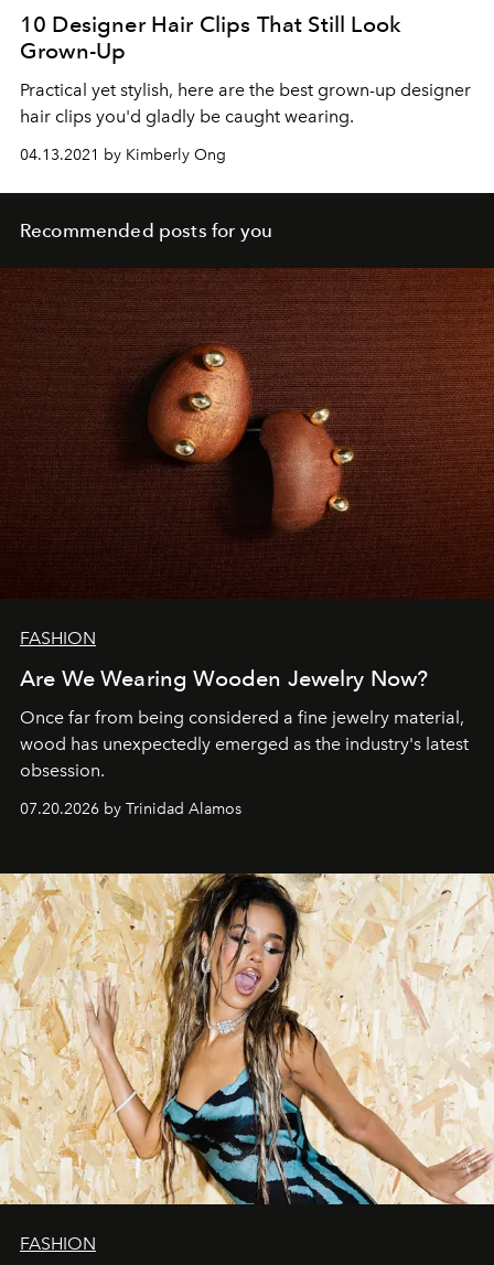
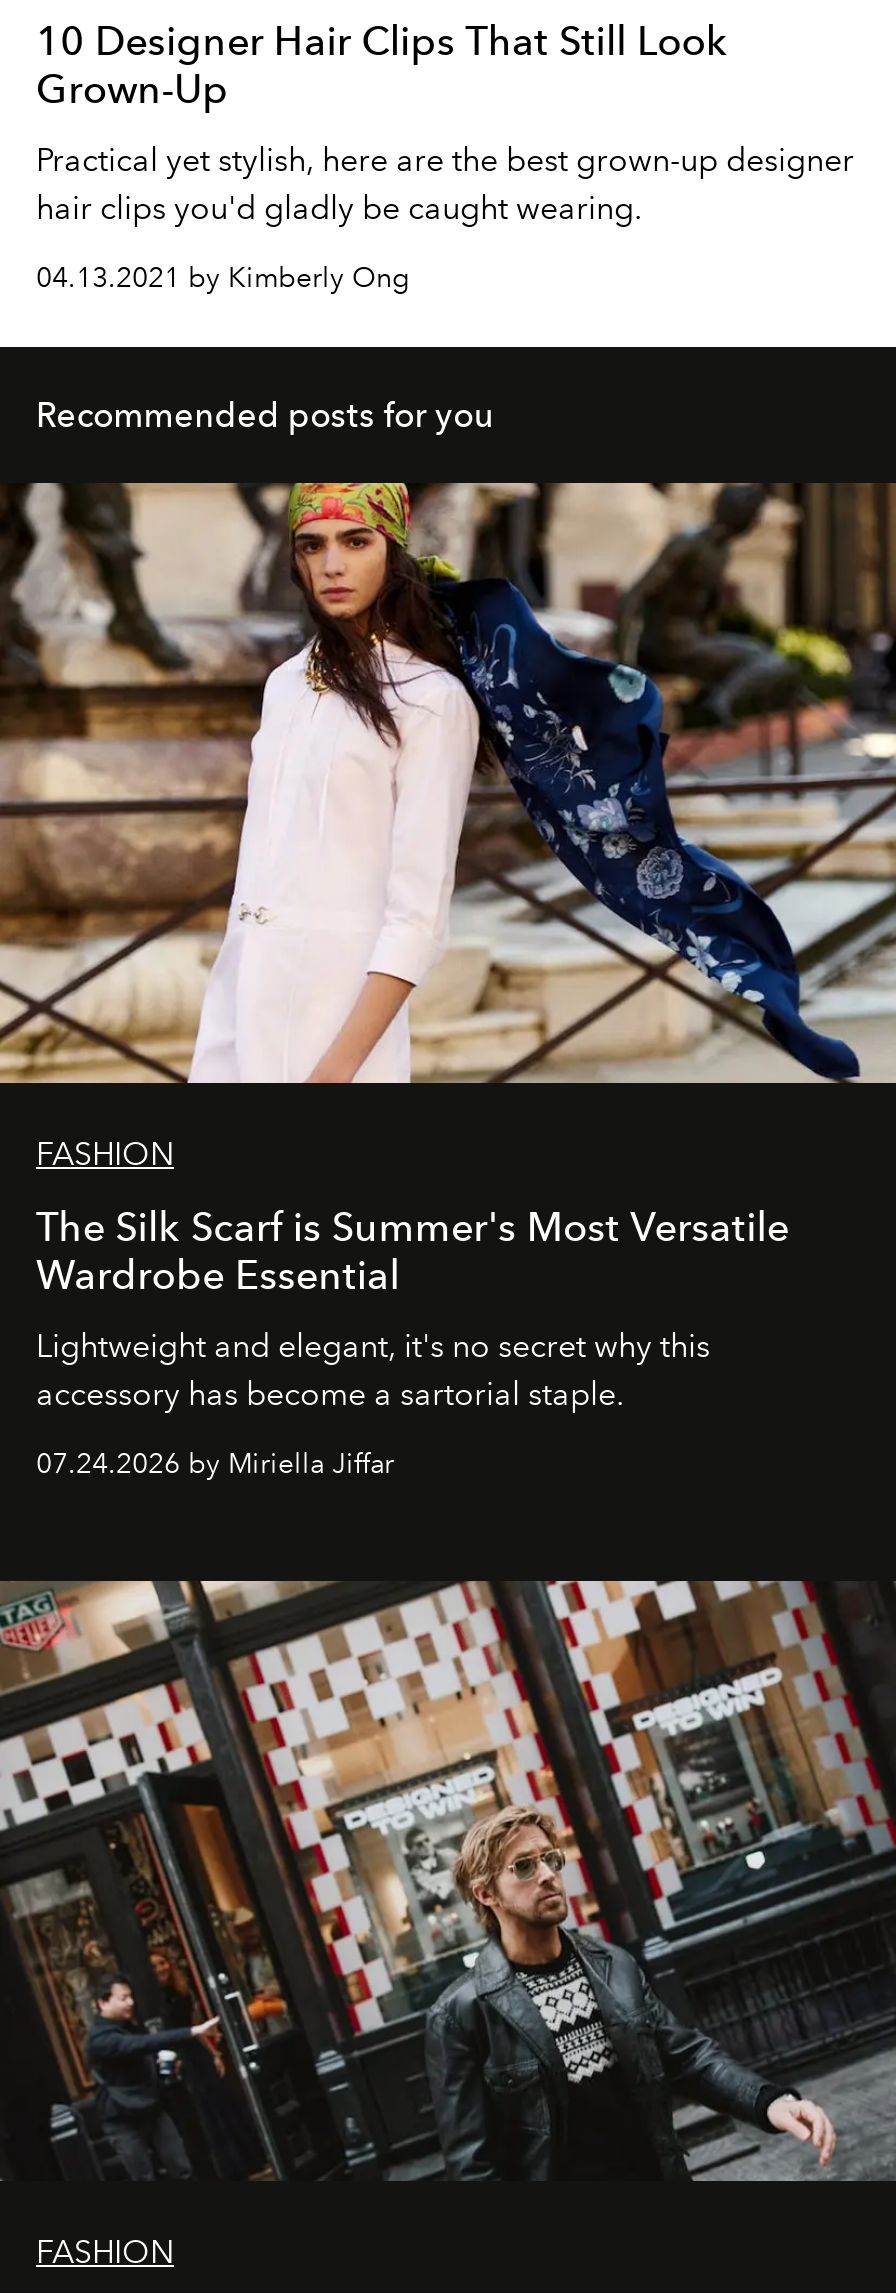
- [image]
+ [image]

- Are We Wearing Wooden Jewelry Now?
+ The Silk Scarf is Summer's Most Versatile
+ Wardrobe Essential

- Once far from being considered a fine jewelry material,
- wood has unexpectedly emerged as the industry's latest
- obsession.
+ Lightweight and elegant, it's no secret why this
+ accessory has become a sartorial staple.

- 07.20.2026 by Trinidad Alamos
+ 07.24.2026 by Miriella Jiffar

- [image]
+ [image]
